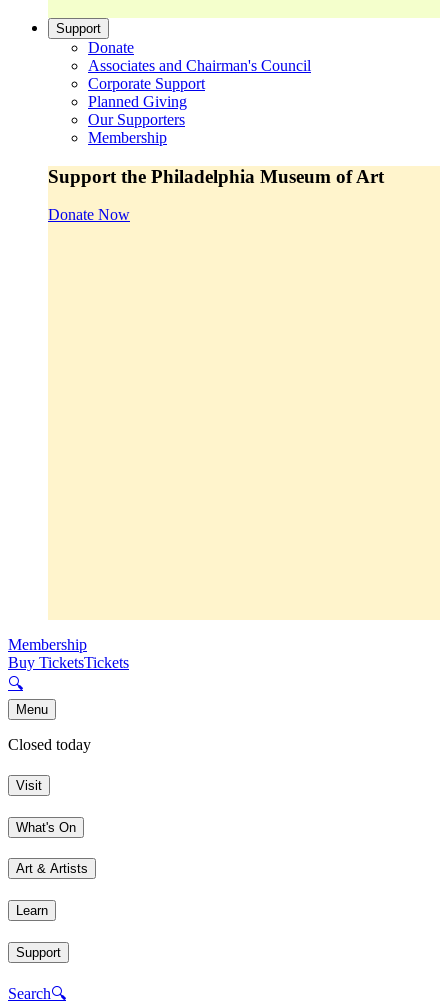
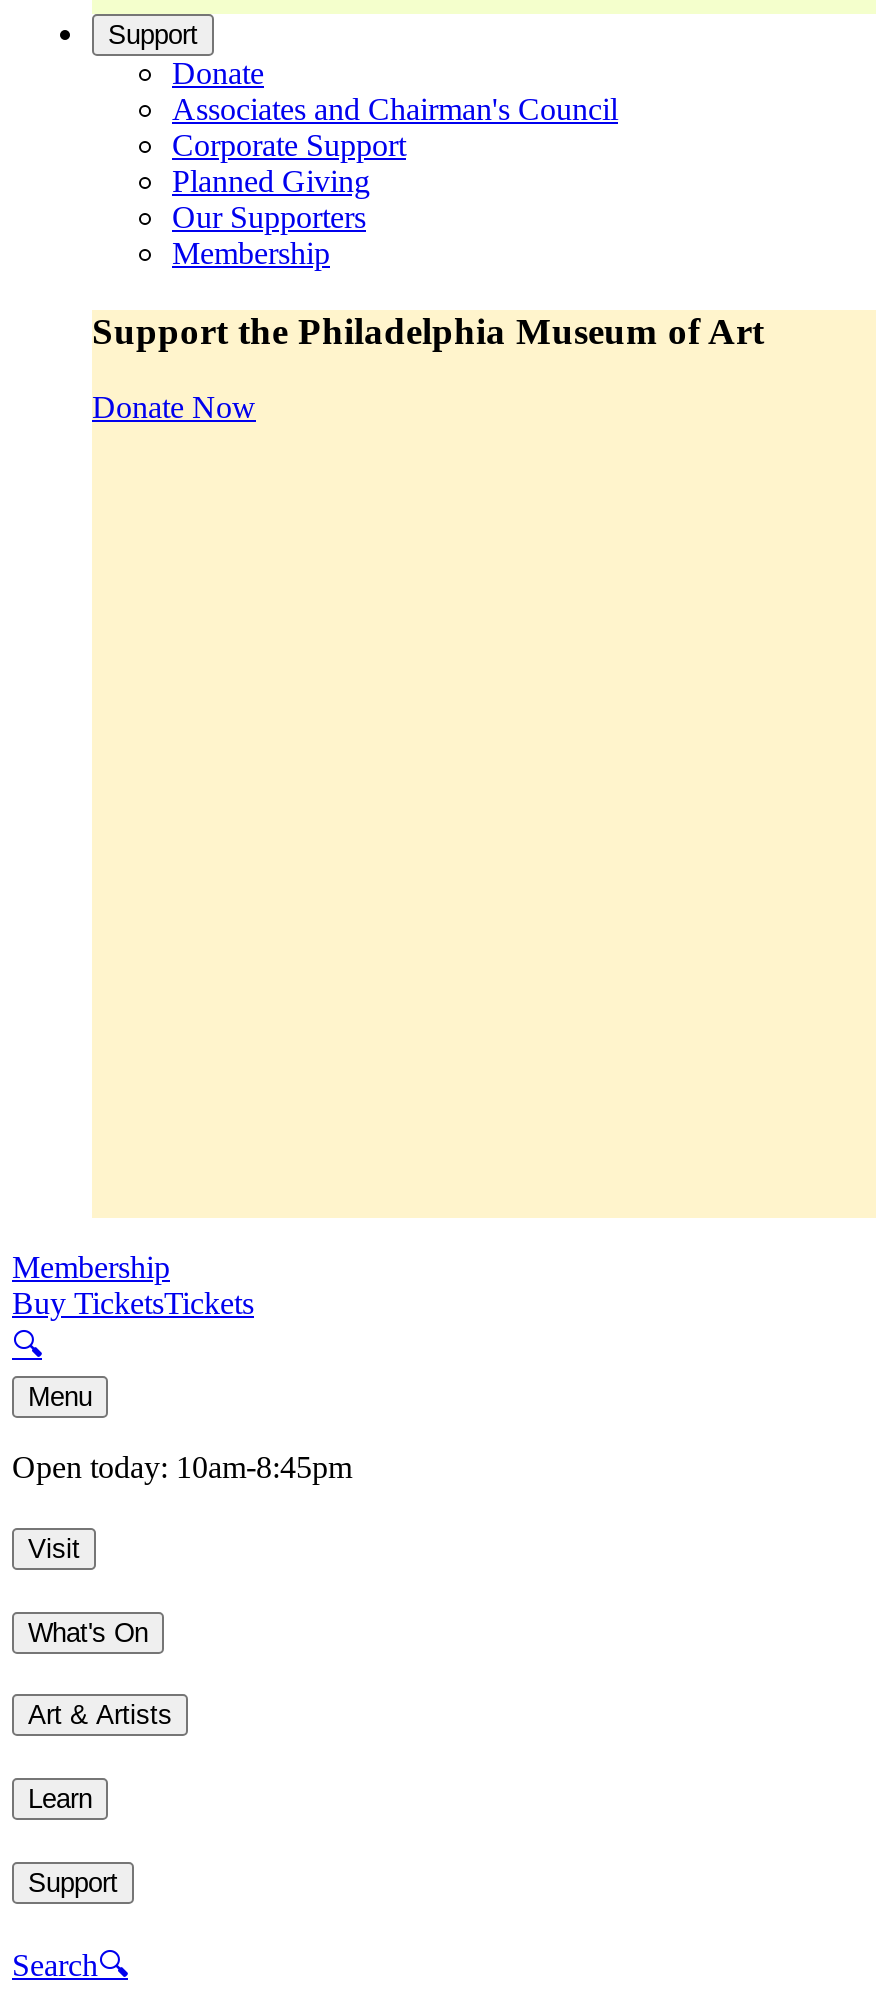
- Closed today
+ Open today: 10am-8:45pm
